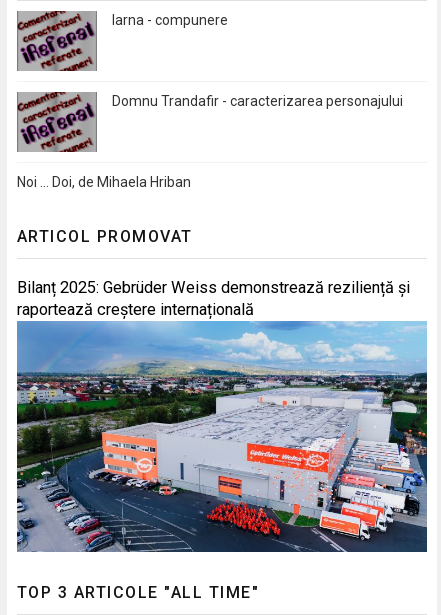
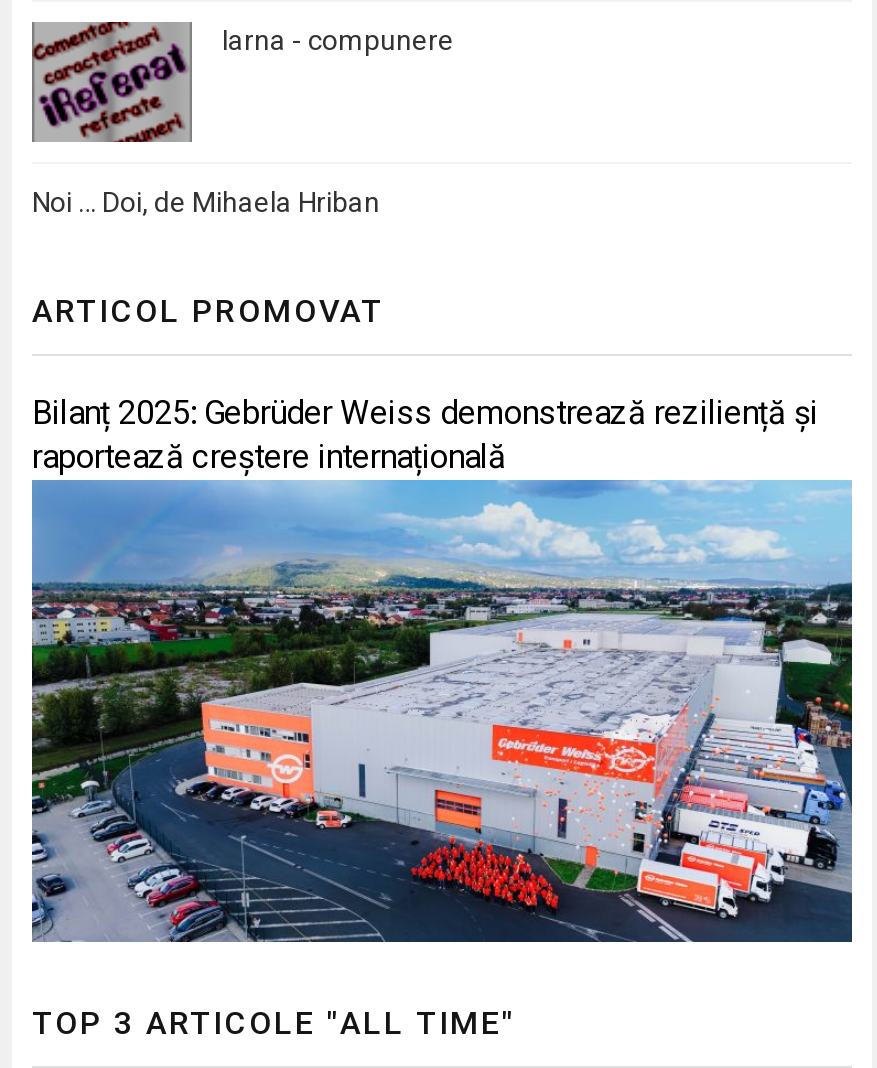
- Domnu Trandafir - caracterizarea personajului
